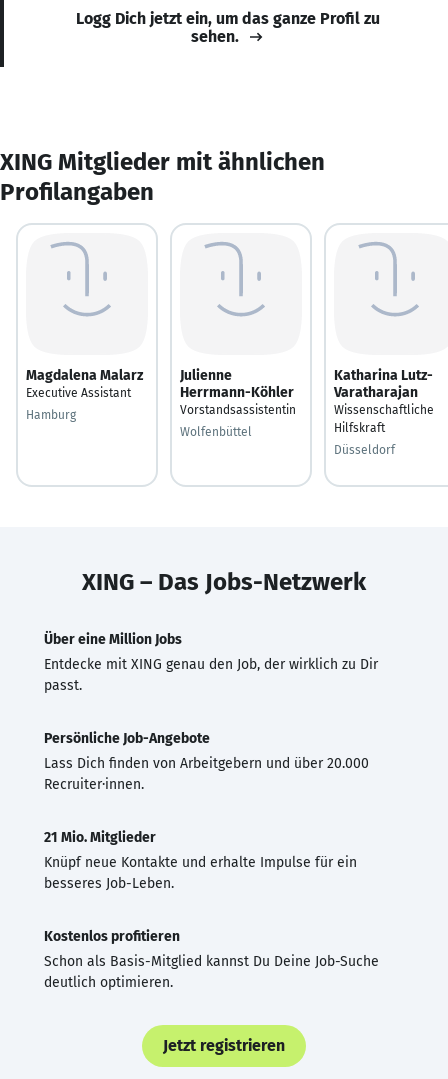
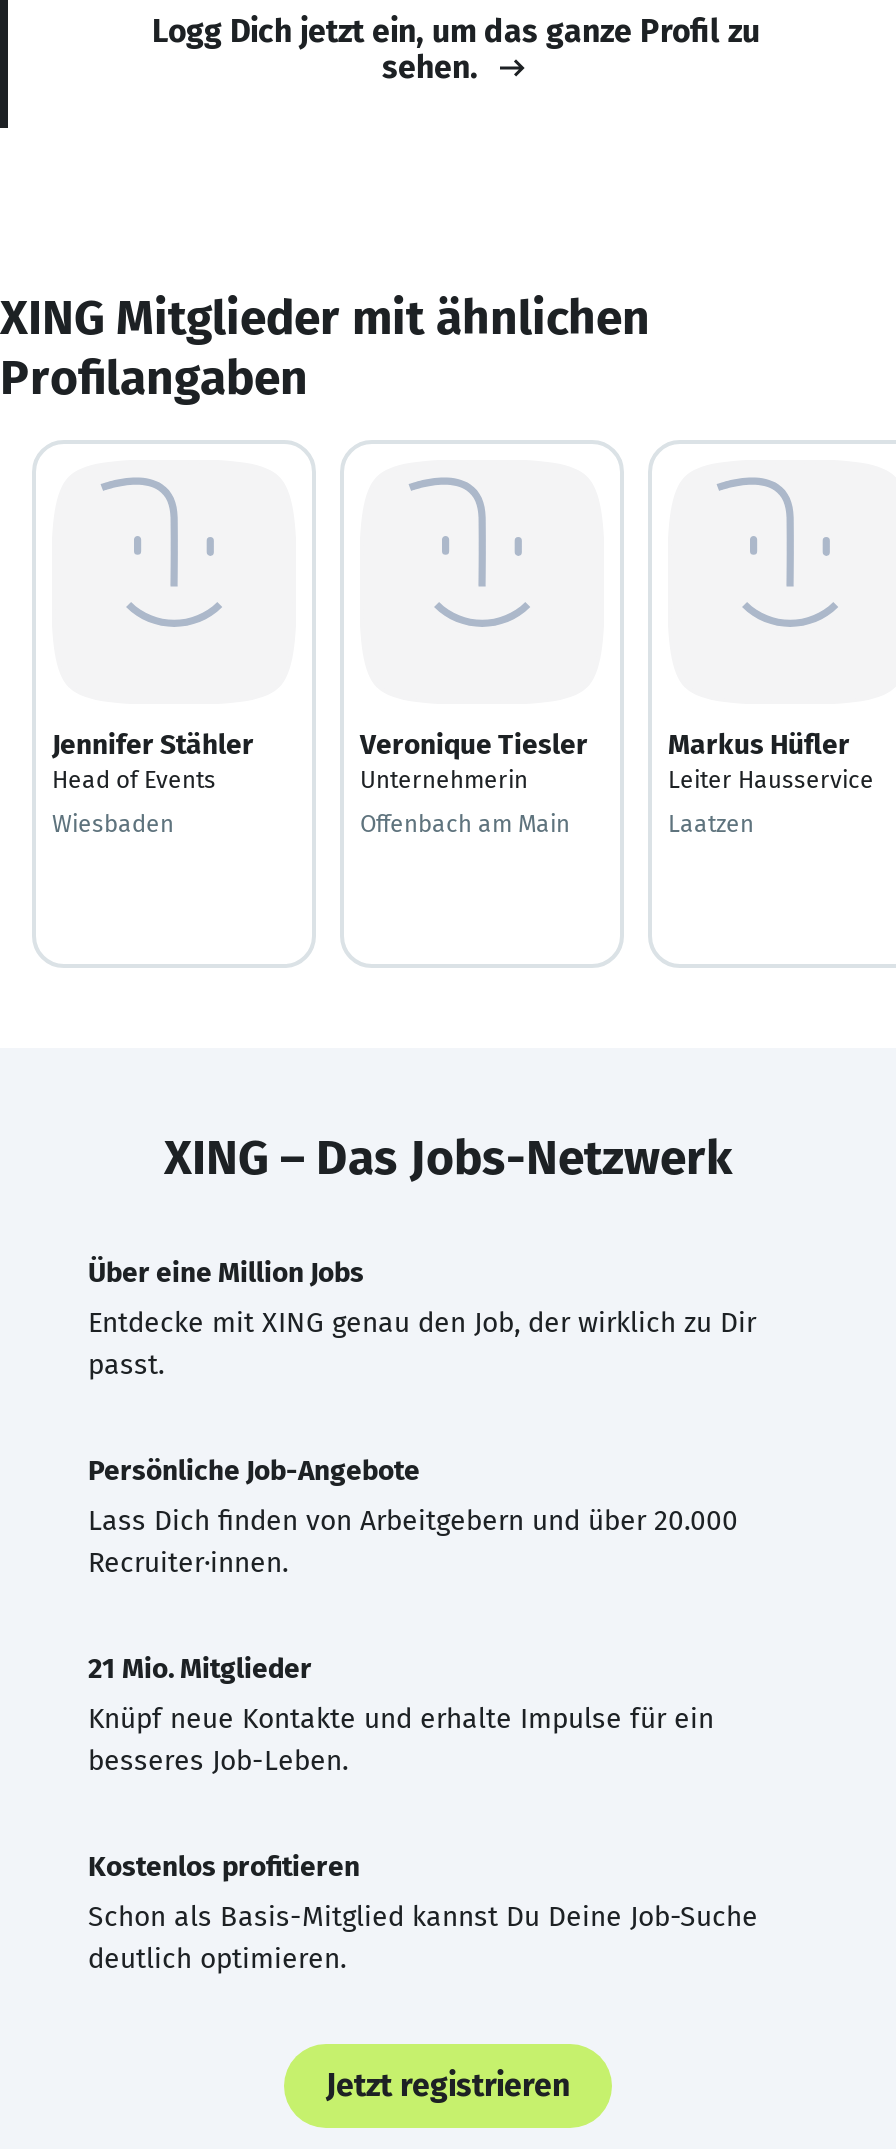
- Magdalena Malarz
- Executive Assistant
+ Jennifer Stähler
+ Head of Events

- Julienne
- Herrmann-Köhler
- Vorstandsassistentin
+ Veronique Tiesler
+ Unternehmerin

- Katharina Lutz-
- Varatharajan
- Wissenschaftliche
- Hilfskraft
+ Markus Hüfler
+ Leiter Hausservice

- Hamburg
+ Wiesbaden

- Wolfenbüttel
+ Offenbach am Main

- Düsseldorf
+ Laatzen
